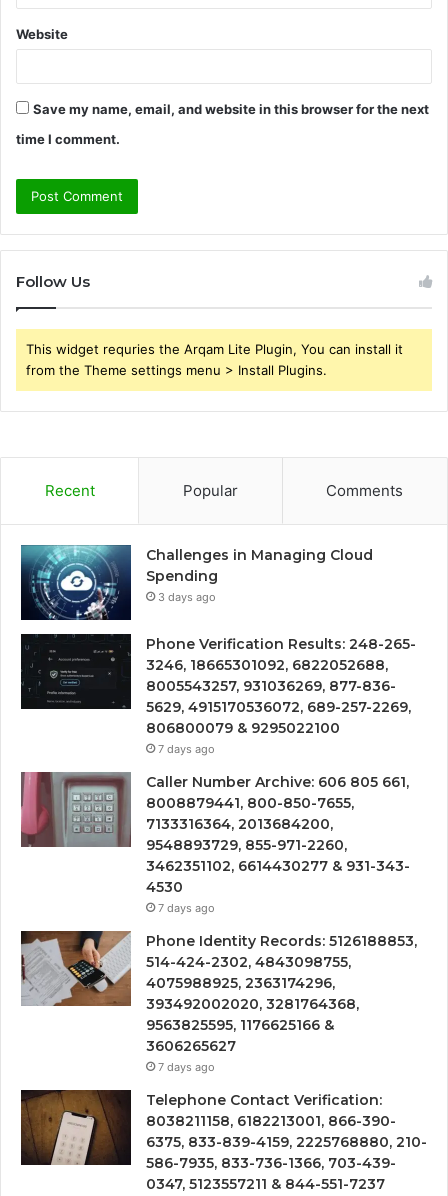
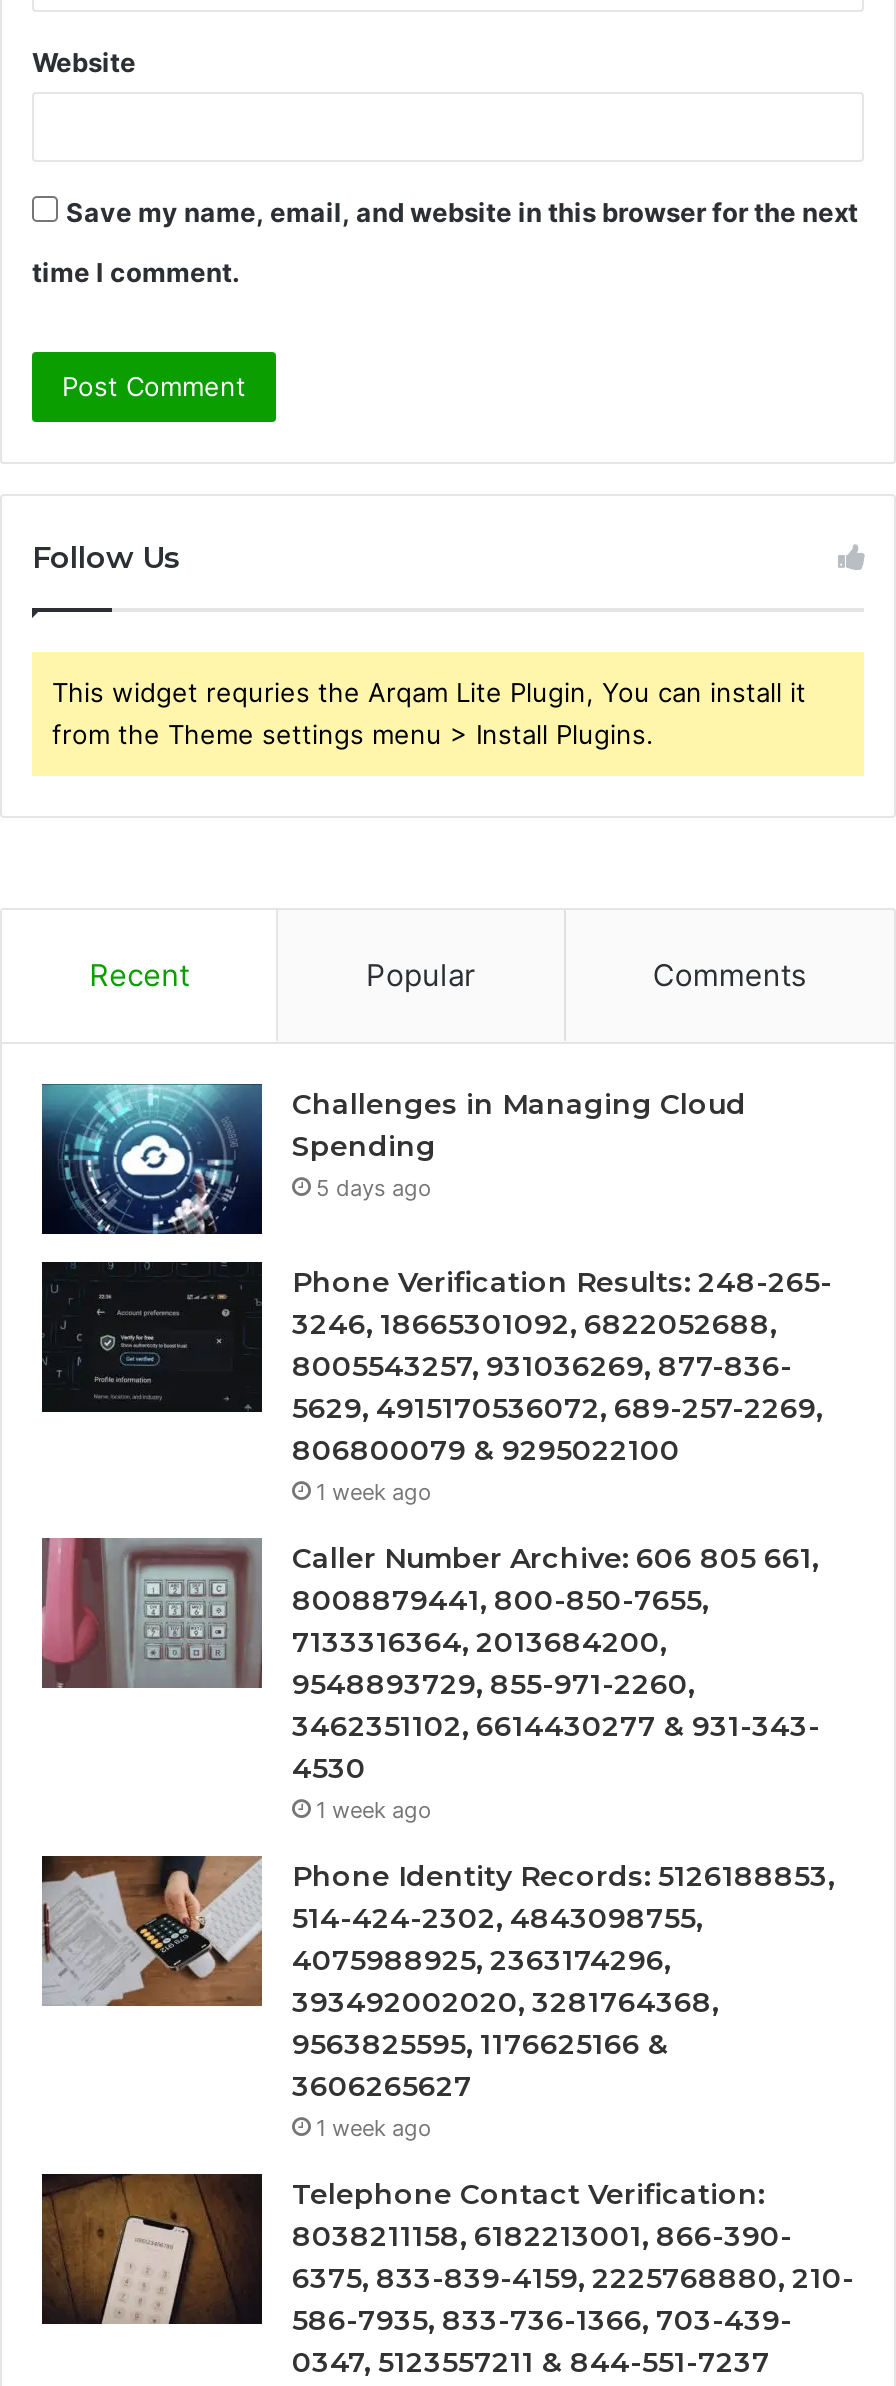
- 3 days ago
+ 5 days ago

- 7 days ago
+ 1 week ago

- 7 days ago
+ 1 week ago

- 7 days ago
+ 1 week ago
